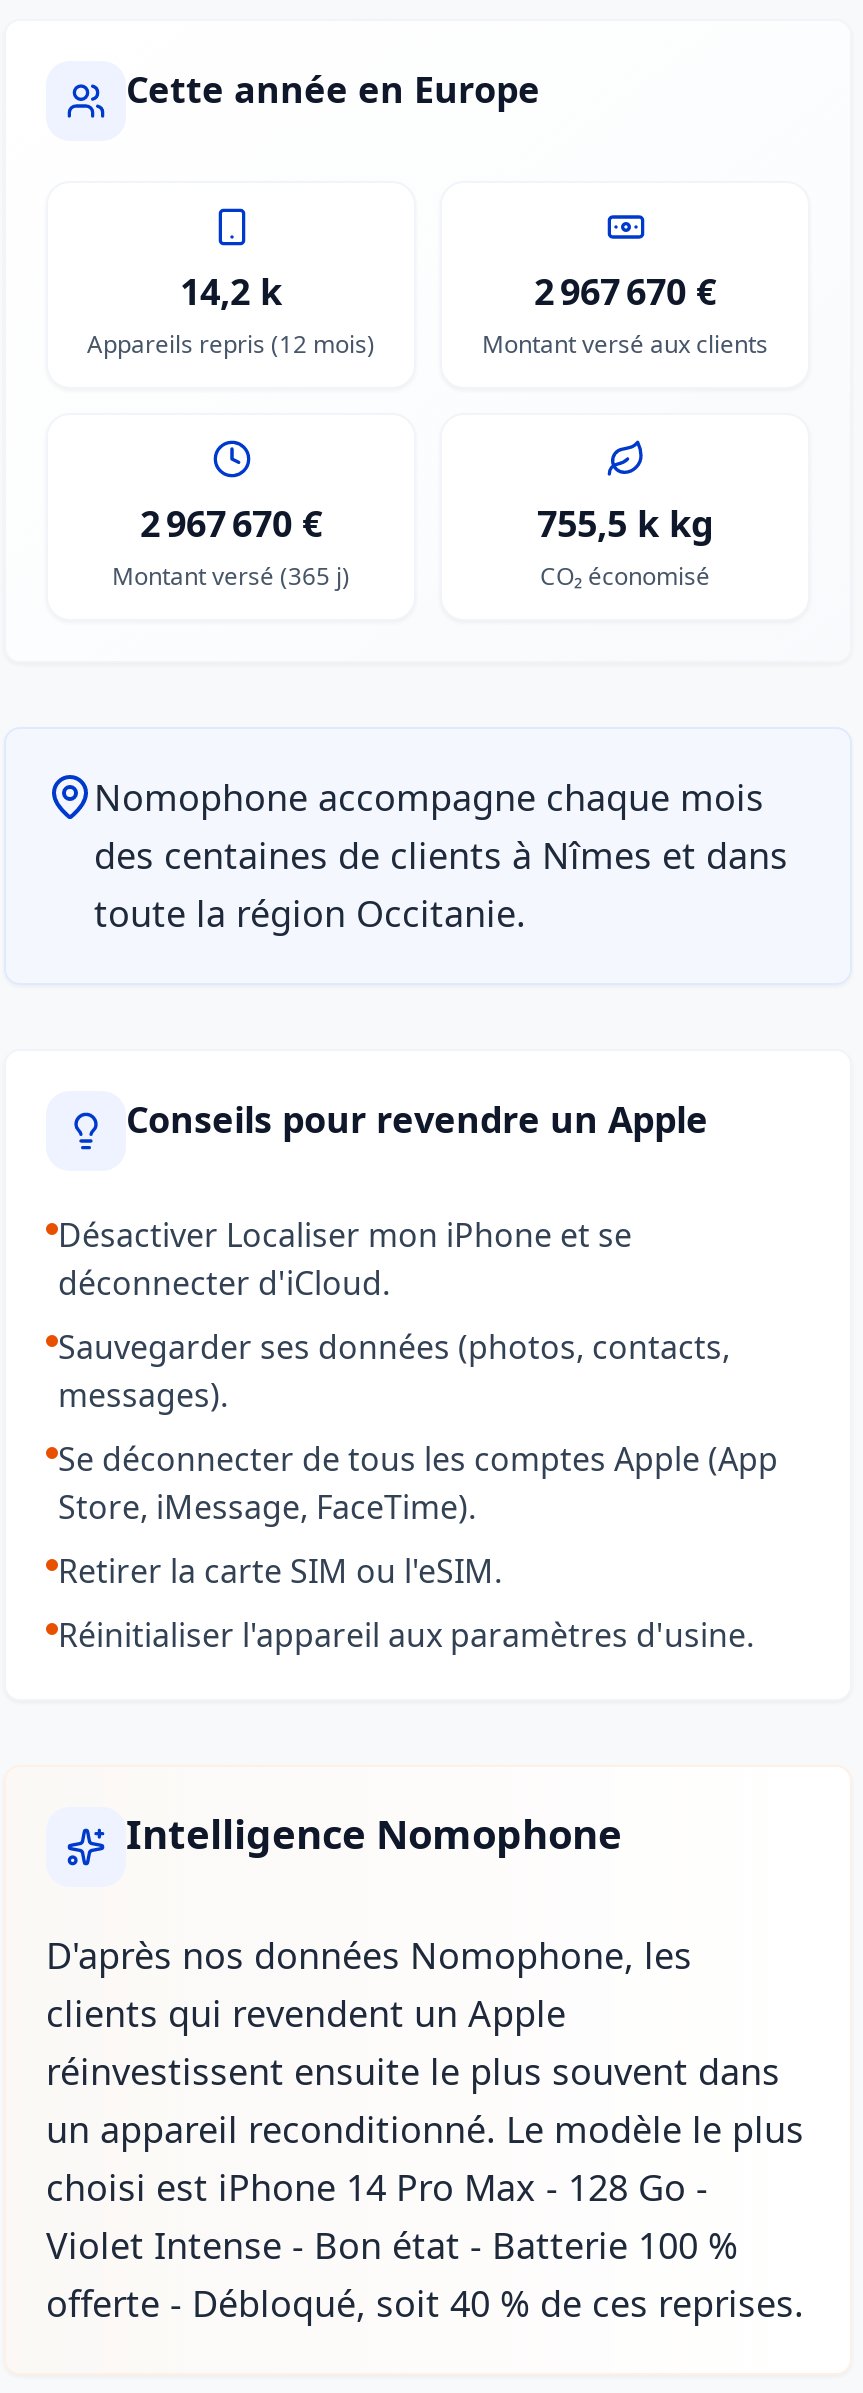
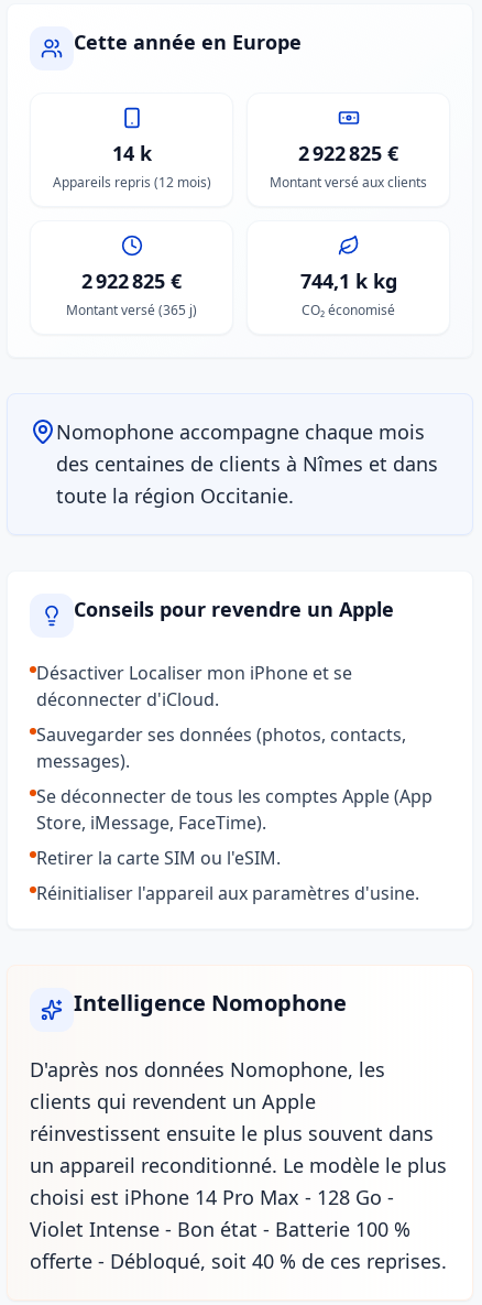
- 14,2 k
+ 14 k

- 2 967 670 €
+ 2 922 825 €

- 2 967 670 €
+ 2 922 825 €

- 755,5 k kg
+ 744,1 k kg
